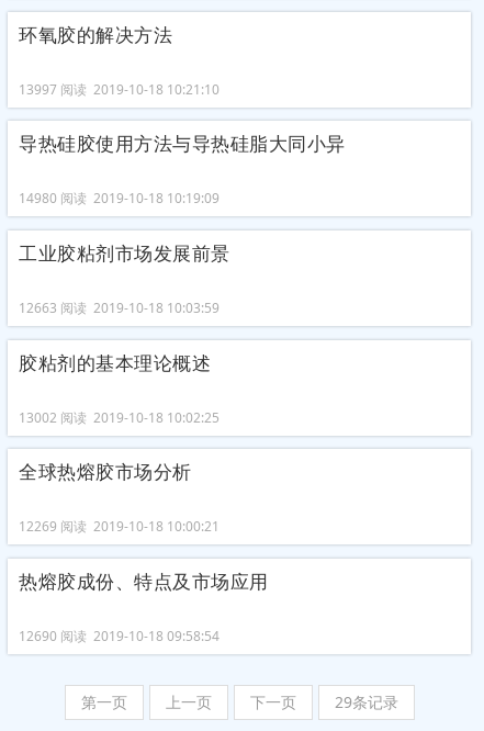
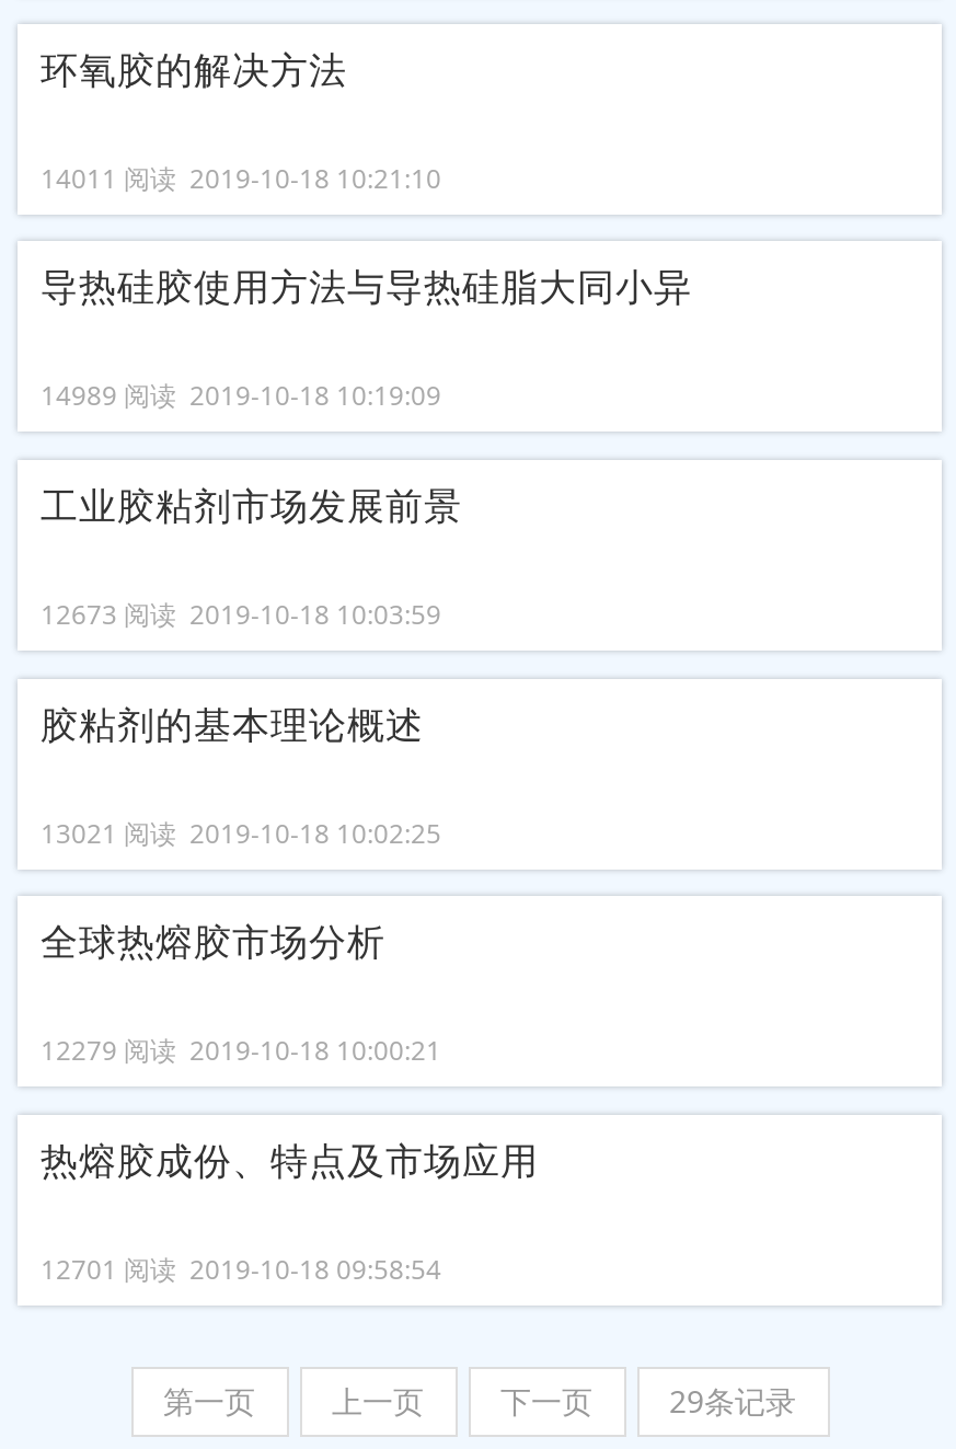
- 13997 阅读 2019-10-18 10:21:10
+ 14011 阅读 2019-10-18 10:21:10

- 14980 阅读 2019-10-18 10:19:09
+ 14989 阅读 2019-10-18 10:19:09

- 12663 阅读 2019-10-18 10:03:59
+ 12673 阅读 2019-10-18 10:03:59

- 13002 阅读 2019-10-18 10:02:25
+ 13021 阅读 2019-10-18 10:02:25

- 12269 阅读 2019-10-18 10:00:21
+ 12279 阅读 2019-10-18 10:00:21

- 12690 阅读 2019-10-18 09:58:54
+ 12701 阅读 2019-10-18 09:58:54
